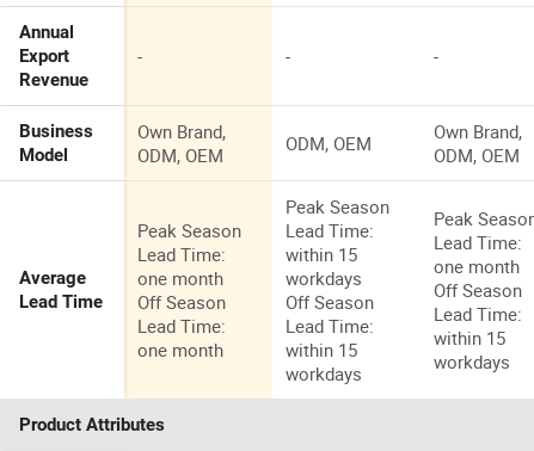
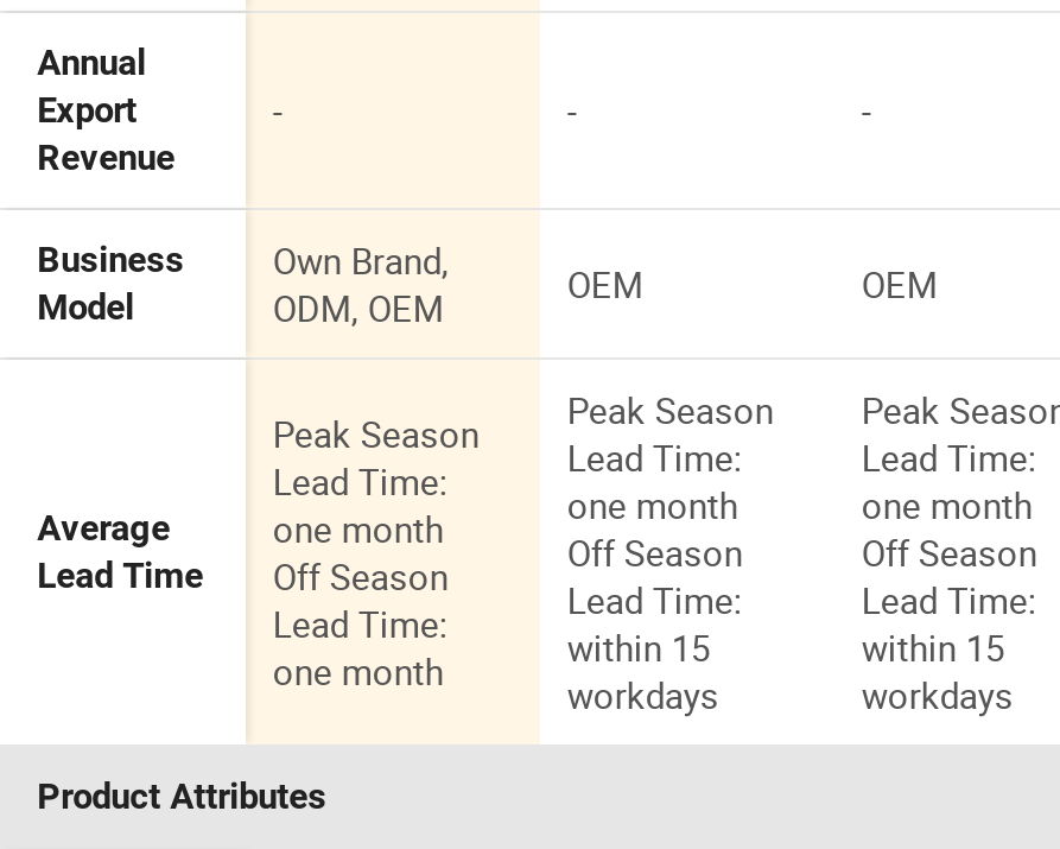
- ODM, OEM
- Own Brand,
- ODM, OEM
+ OEM
+ OEM

- within 15
- workdays
+ one month
